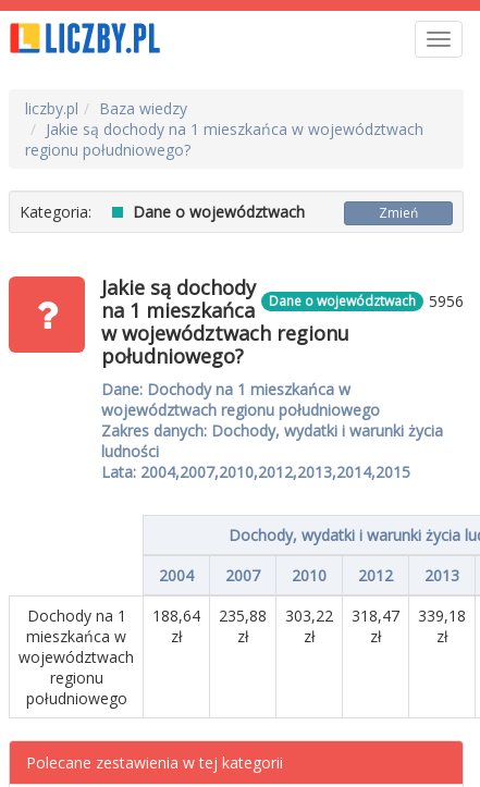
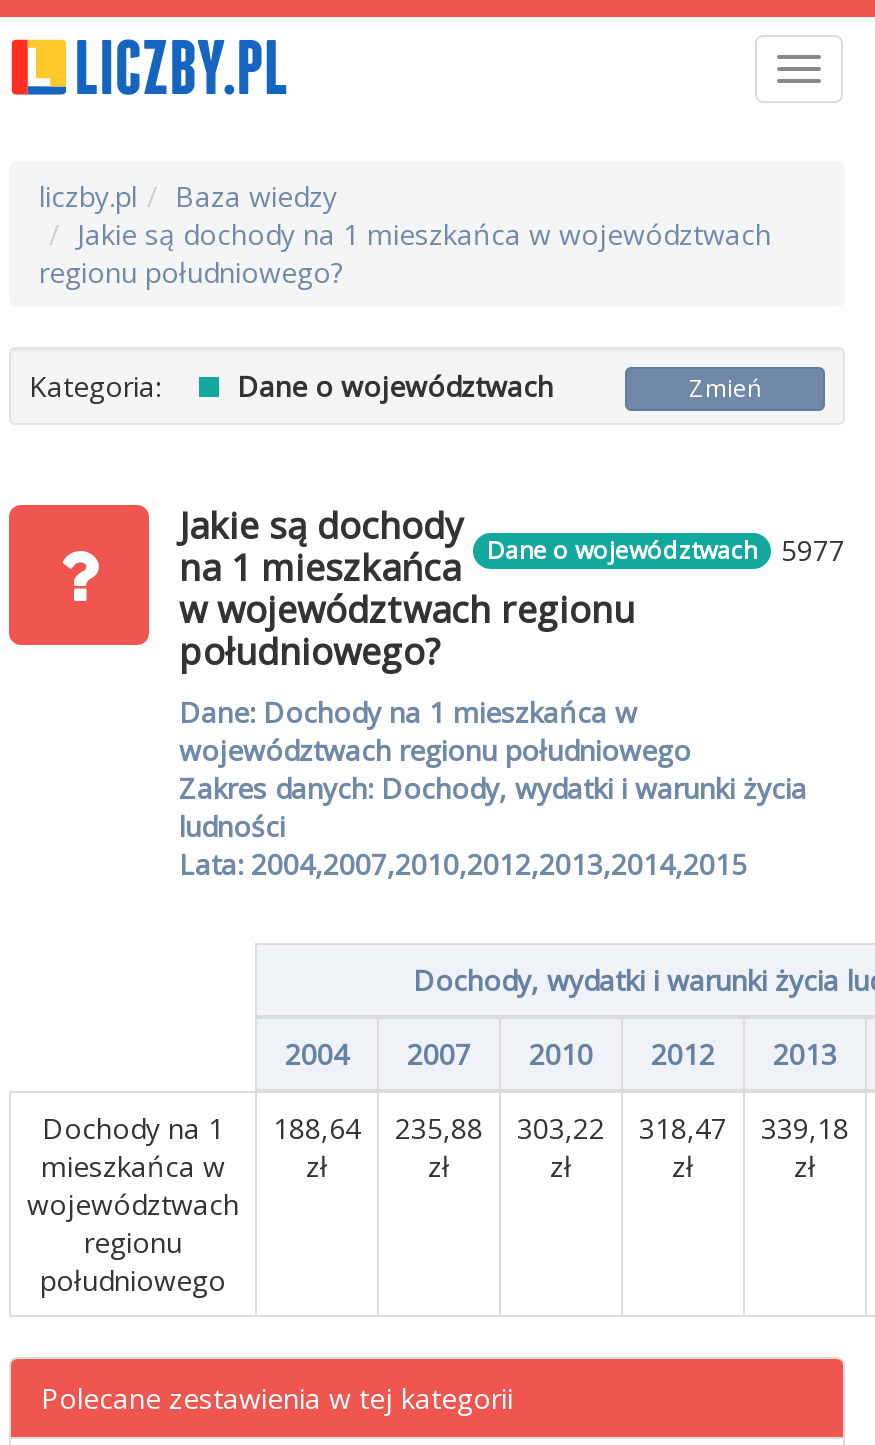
- na 1 mieszkańca Dane o województwach 5956
+ na 1 mieszkańca Dane o województwach 5977
